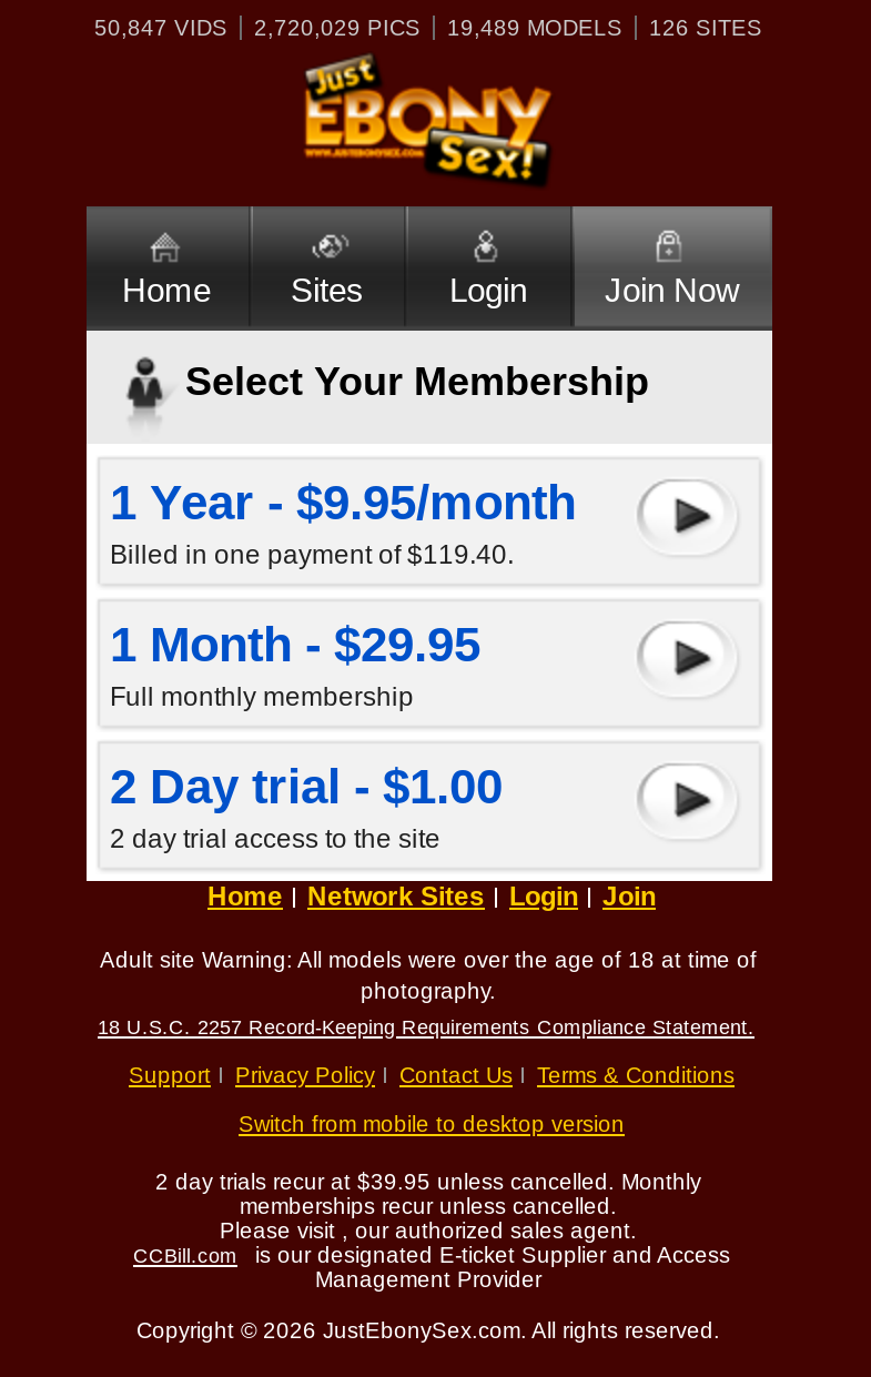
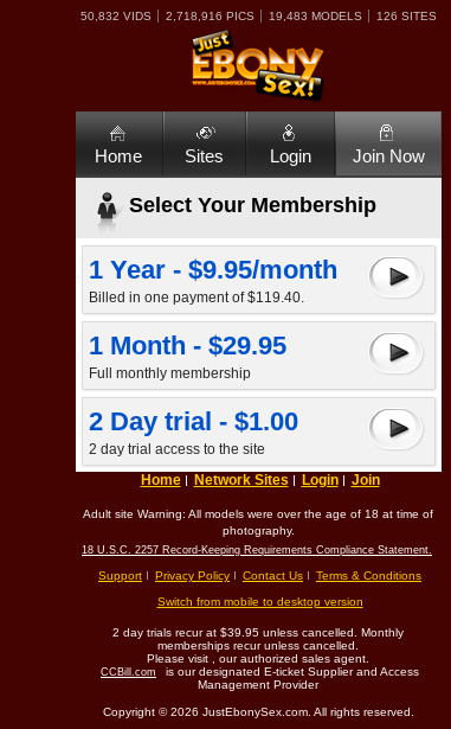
- 50,847 VIDS
+ 50,832 VIDS

- 2,720,029 PICS
+ 2,718,916 PICS

- 19,489 MODELS
+ 19,483 MODELS
